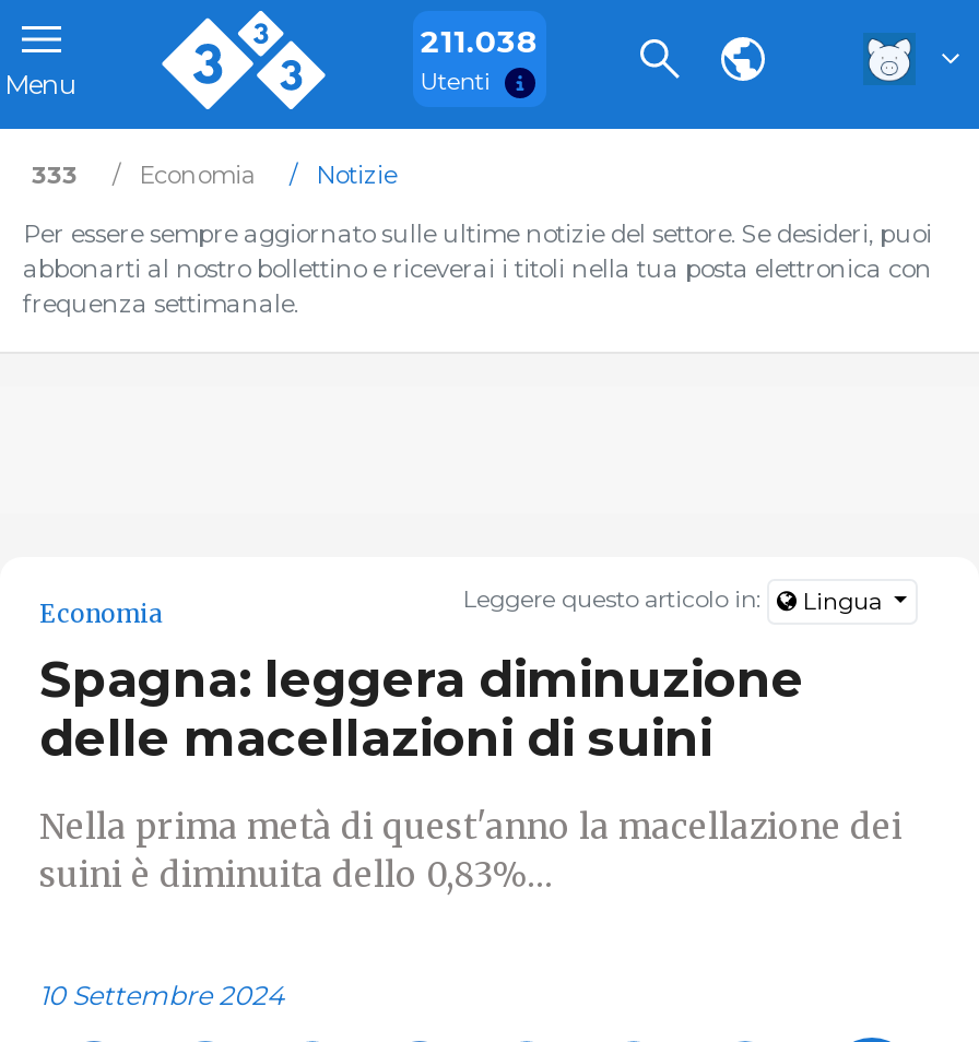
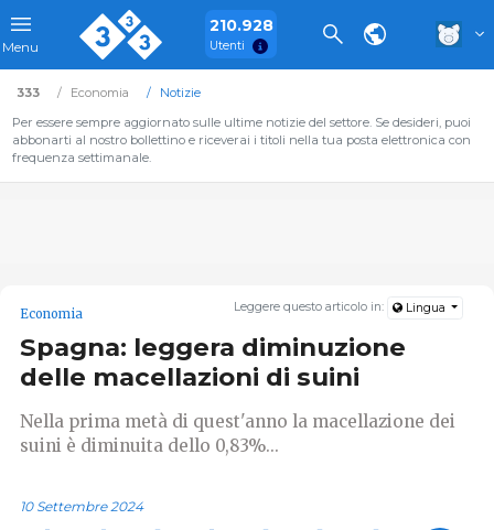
- 211.038
+ 210.928
